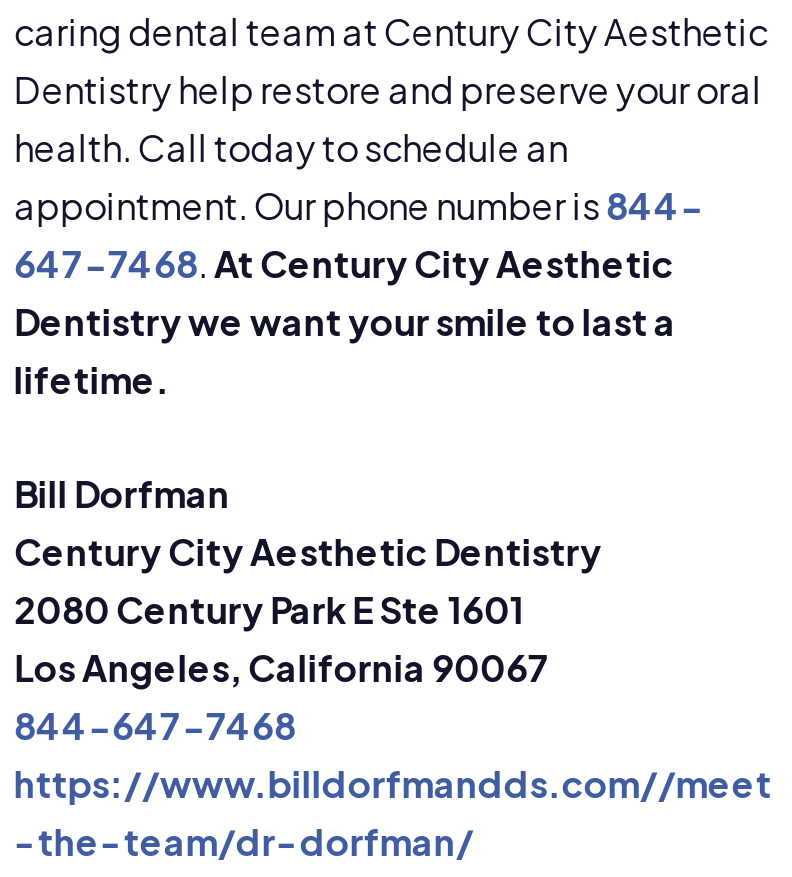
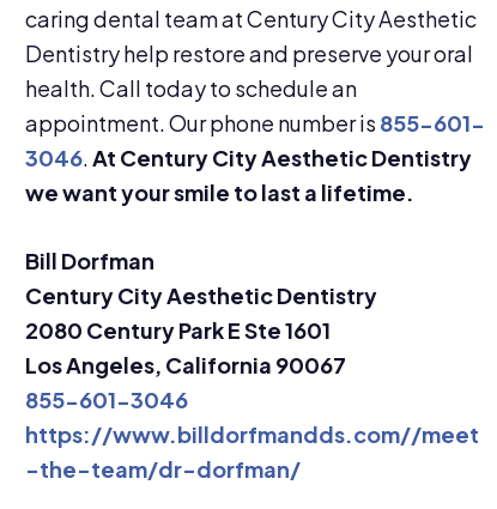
- appointment. Our phone number is 844-
- 647-7468. At Century City Aesthetic
- Dentistry we want your smile to last a
- lifetime.
+ appointment. Our phone number is 855-601-
+ 3046. At Century City Aesthetic Dentistry
+ we want your smile to last a lifetime.

- 844-647-7468
+ 855-601-3046
